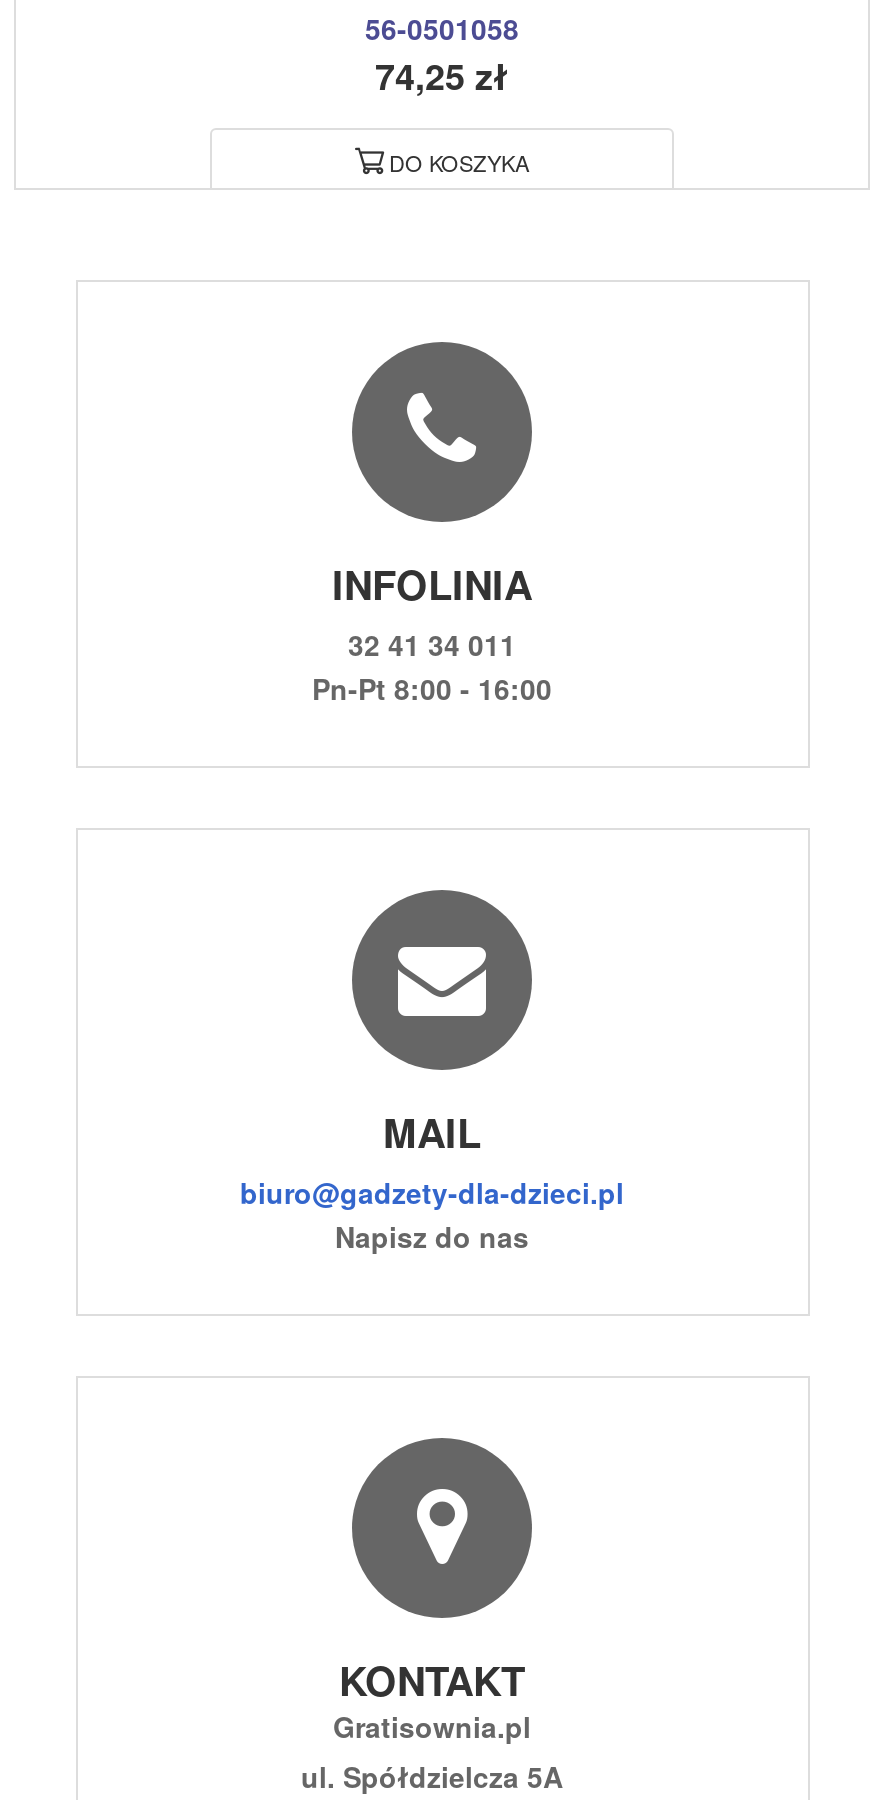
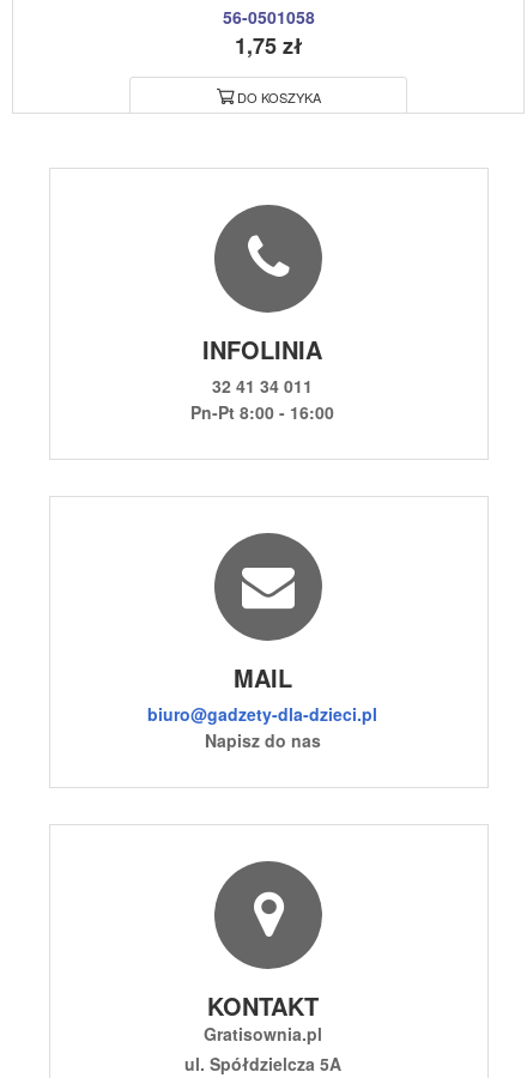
- 74,25 zł
+ 1,75 zł
